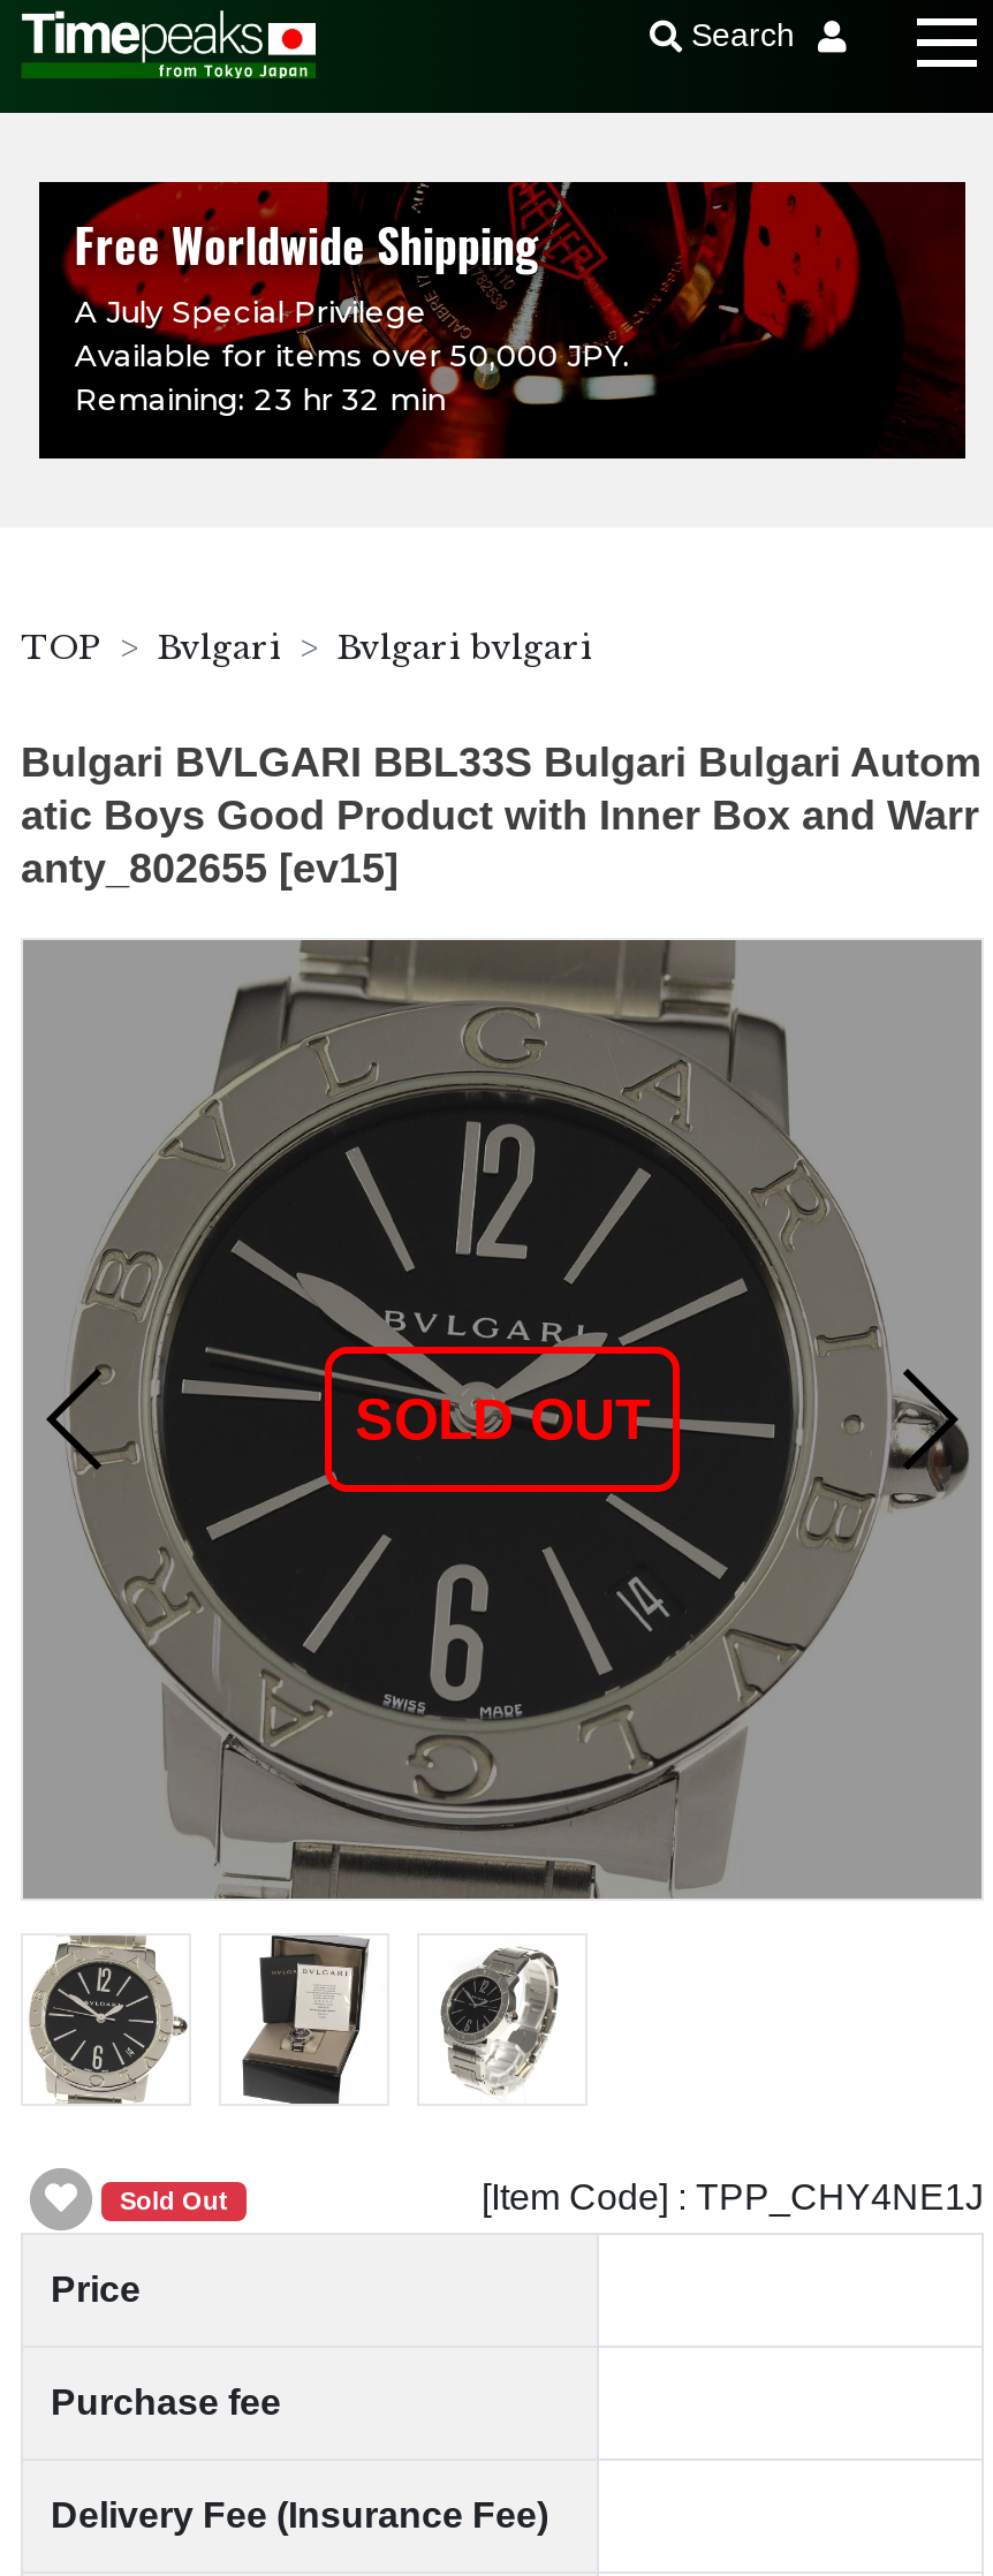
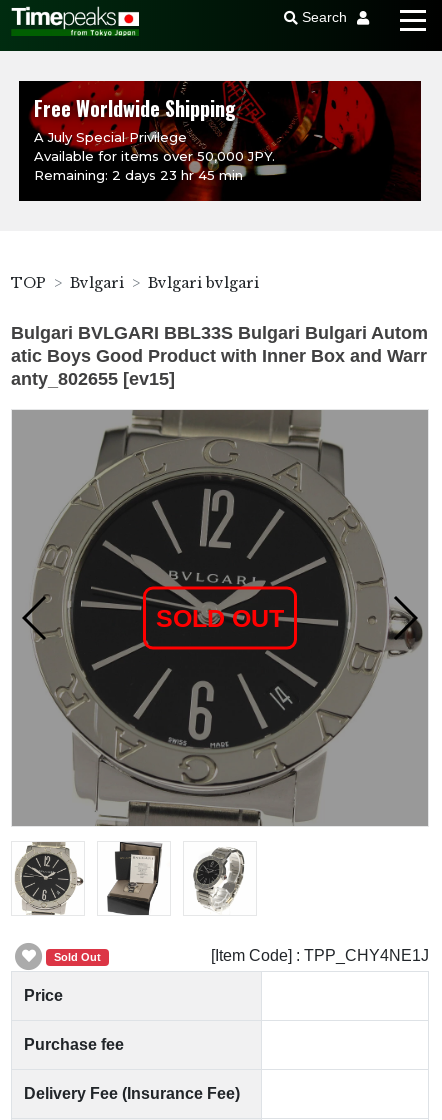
- Remaining: 23 hr 32 min
+ Remaining: 2 days 23 hr 45 min
